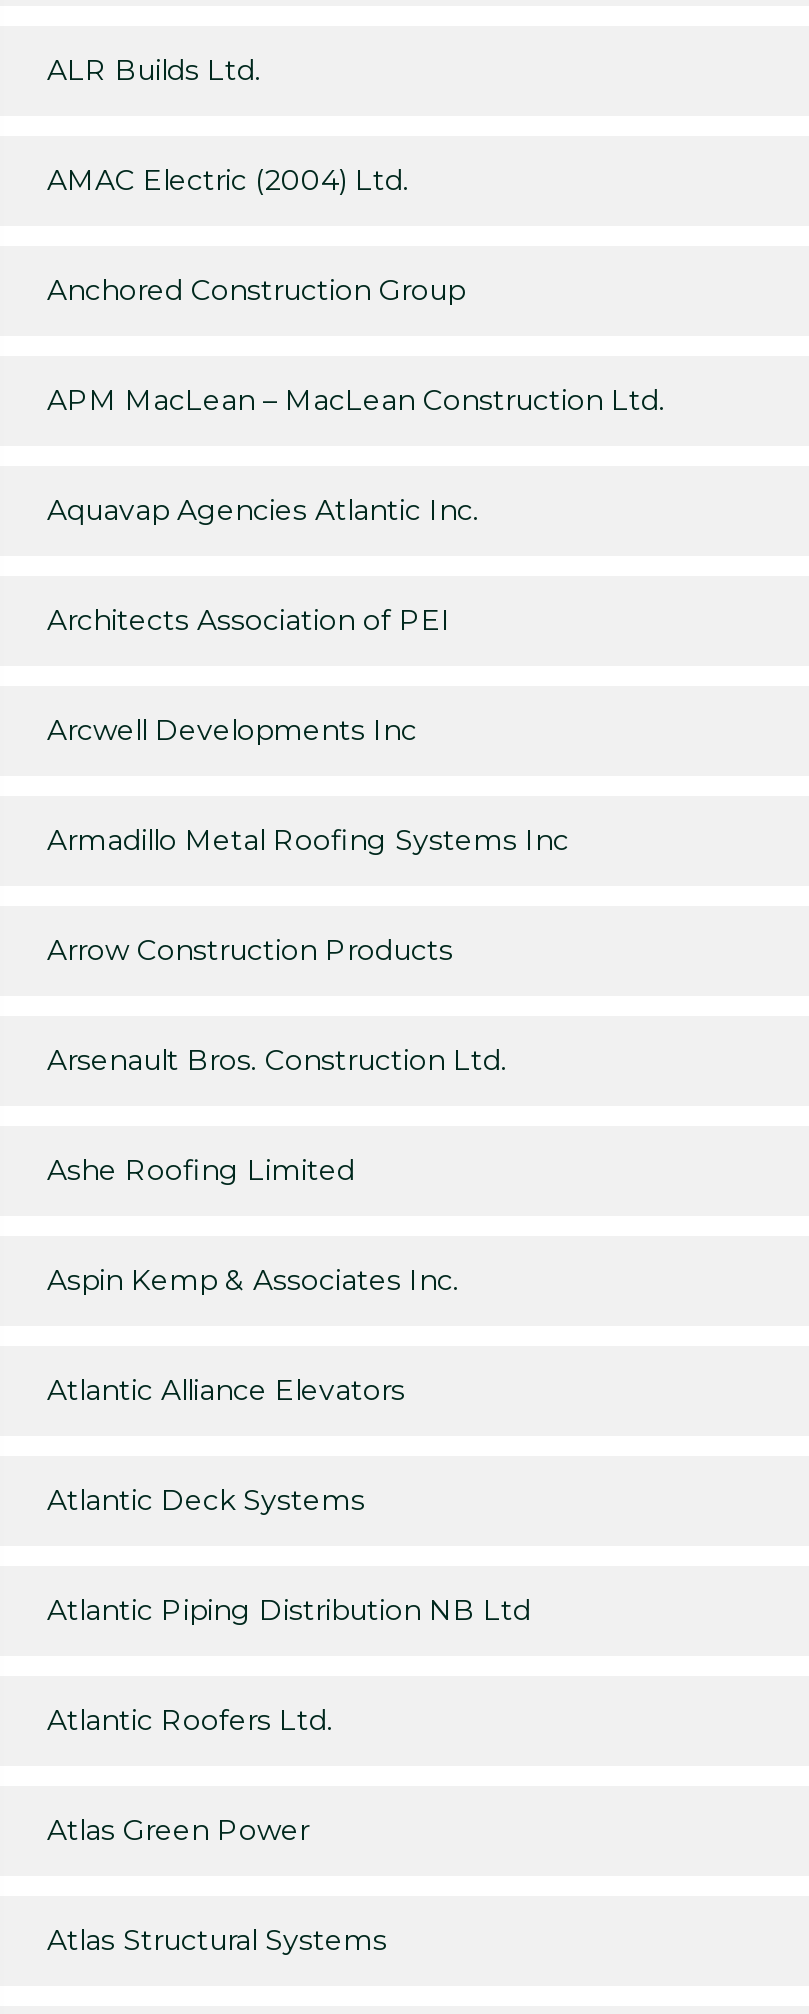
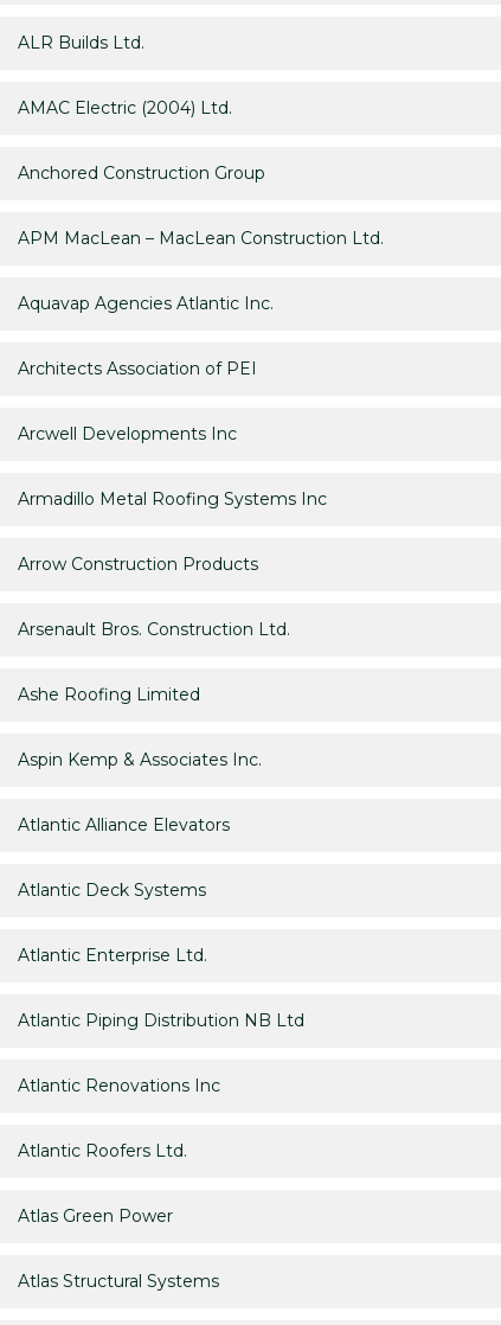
+ Atlantic Enterprise Ltd.

+ Atlantic Renovations Inc
